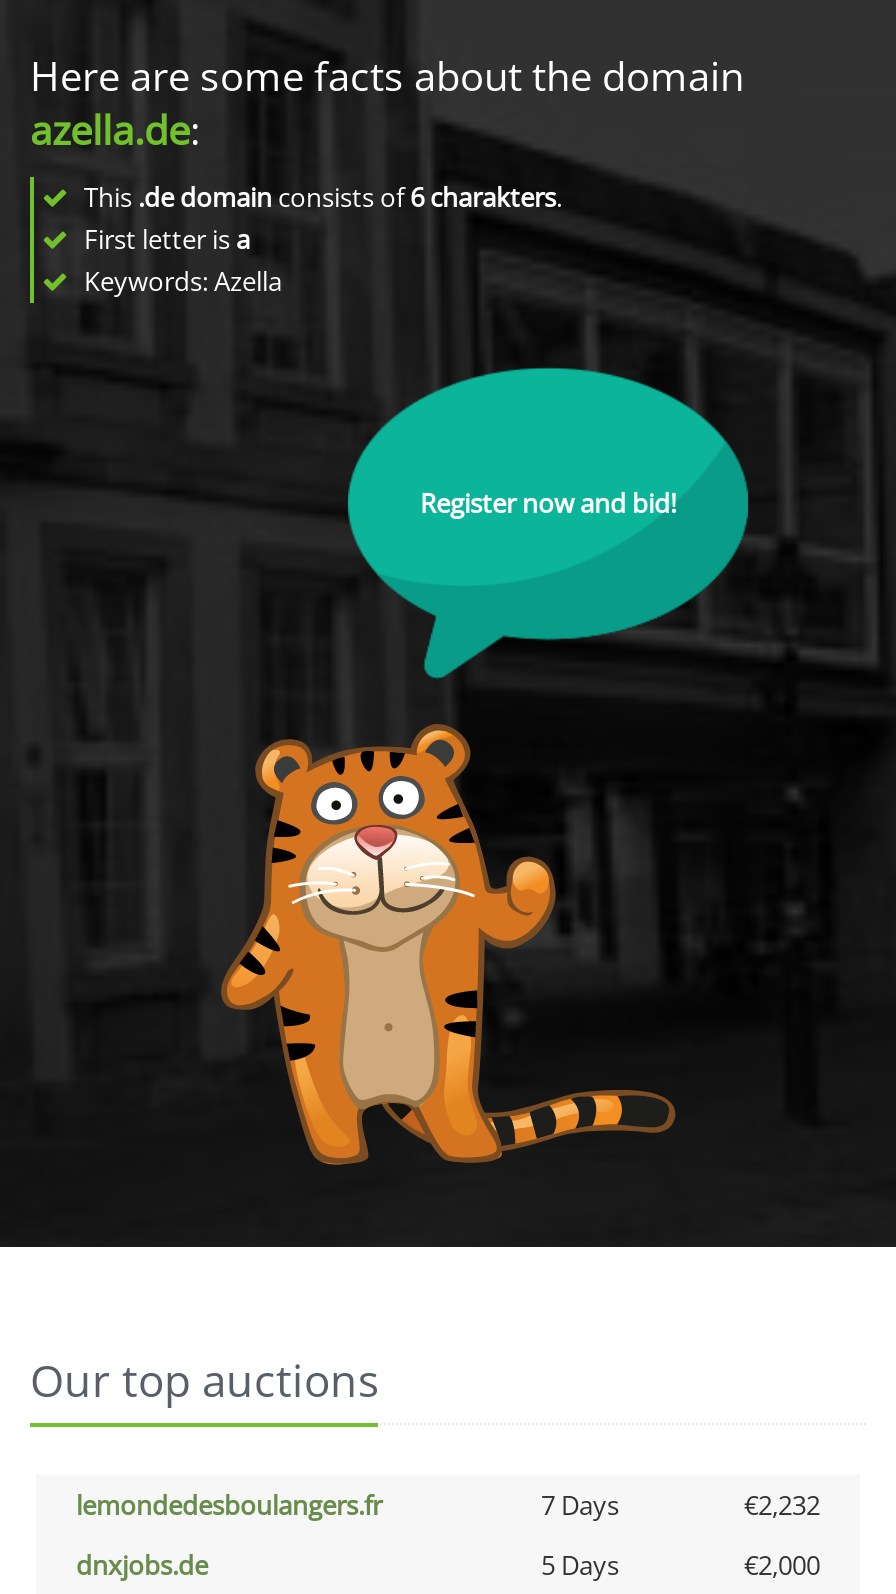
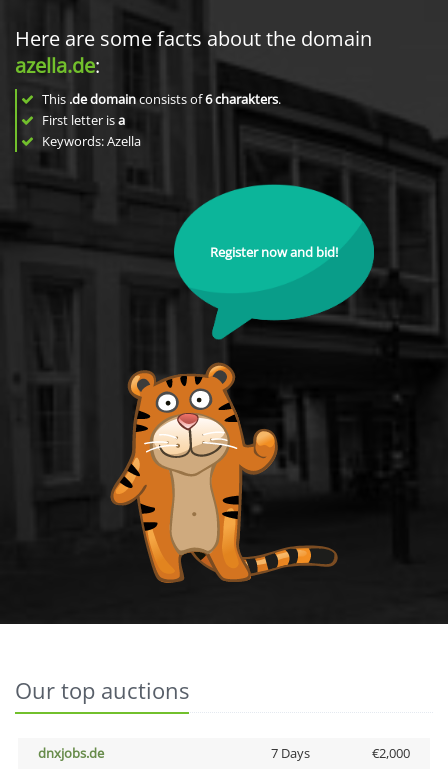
- lemondedesboulangers.fr
- 7 Days
- €2,232

- 5 Days
+ 7 Days
